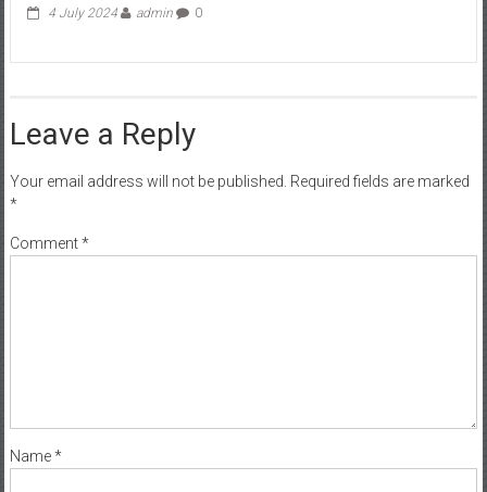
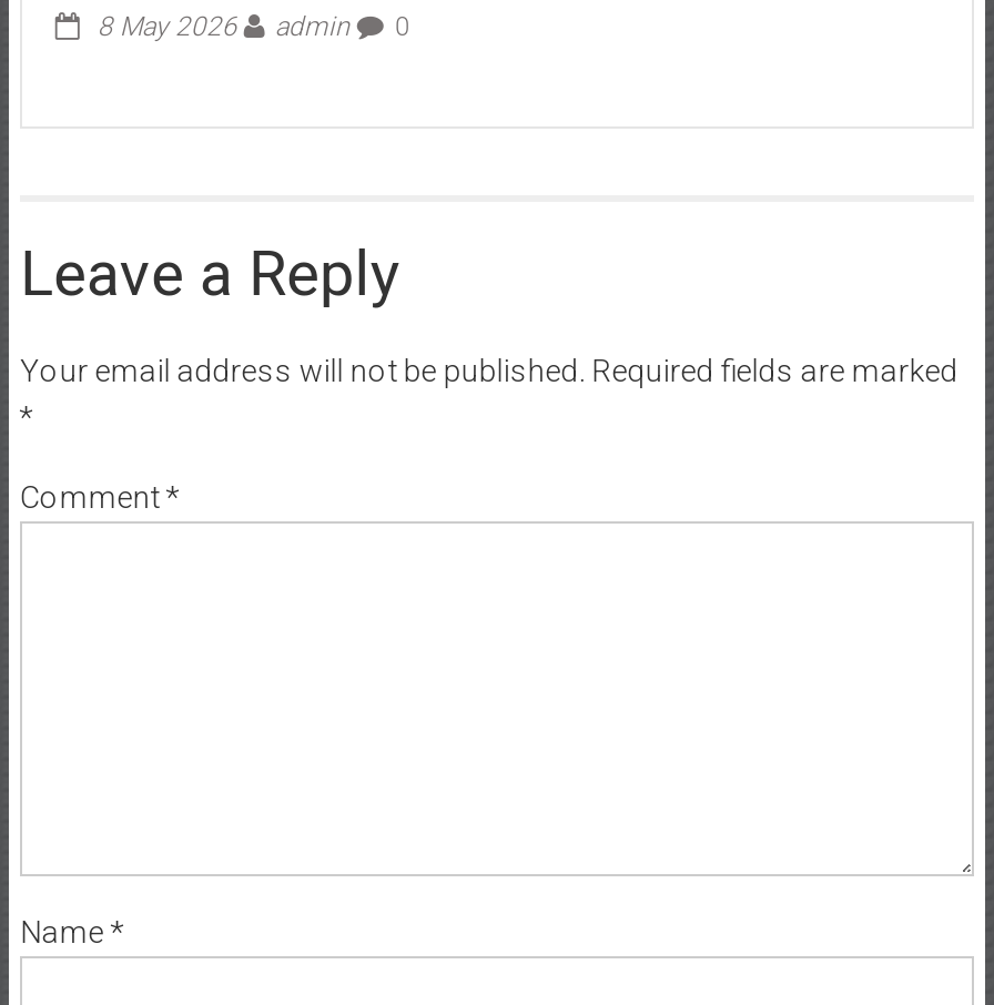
- 4 July 2024 admin 0
+ 8 May 2026 admin 0
